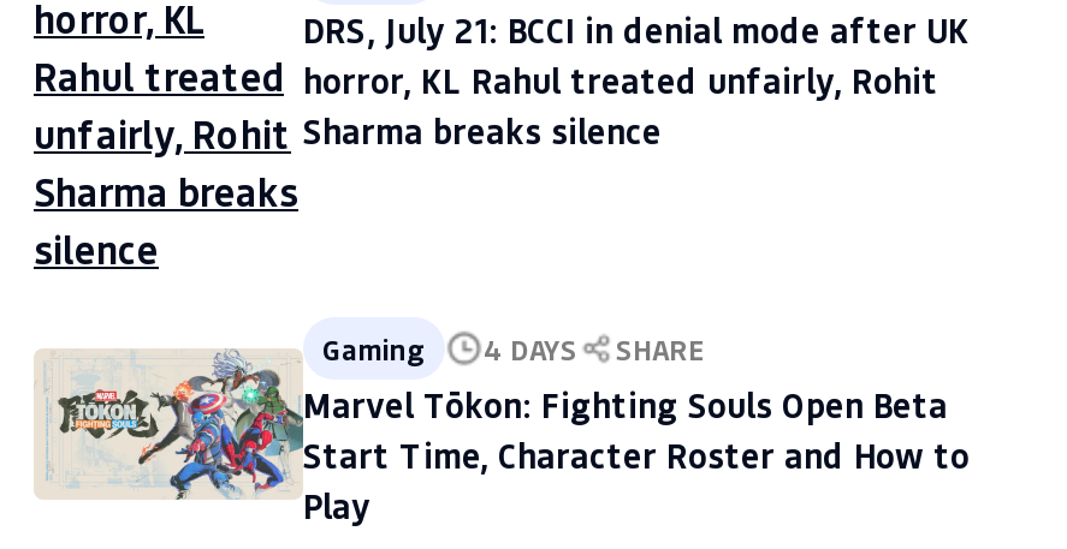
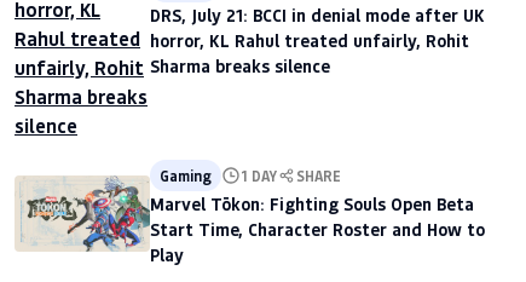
- Gaming 4 DAYS SHARE
+ Gaming 1 DAY SHARE
